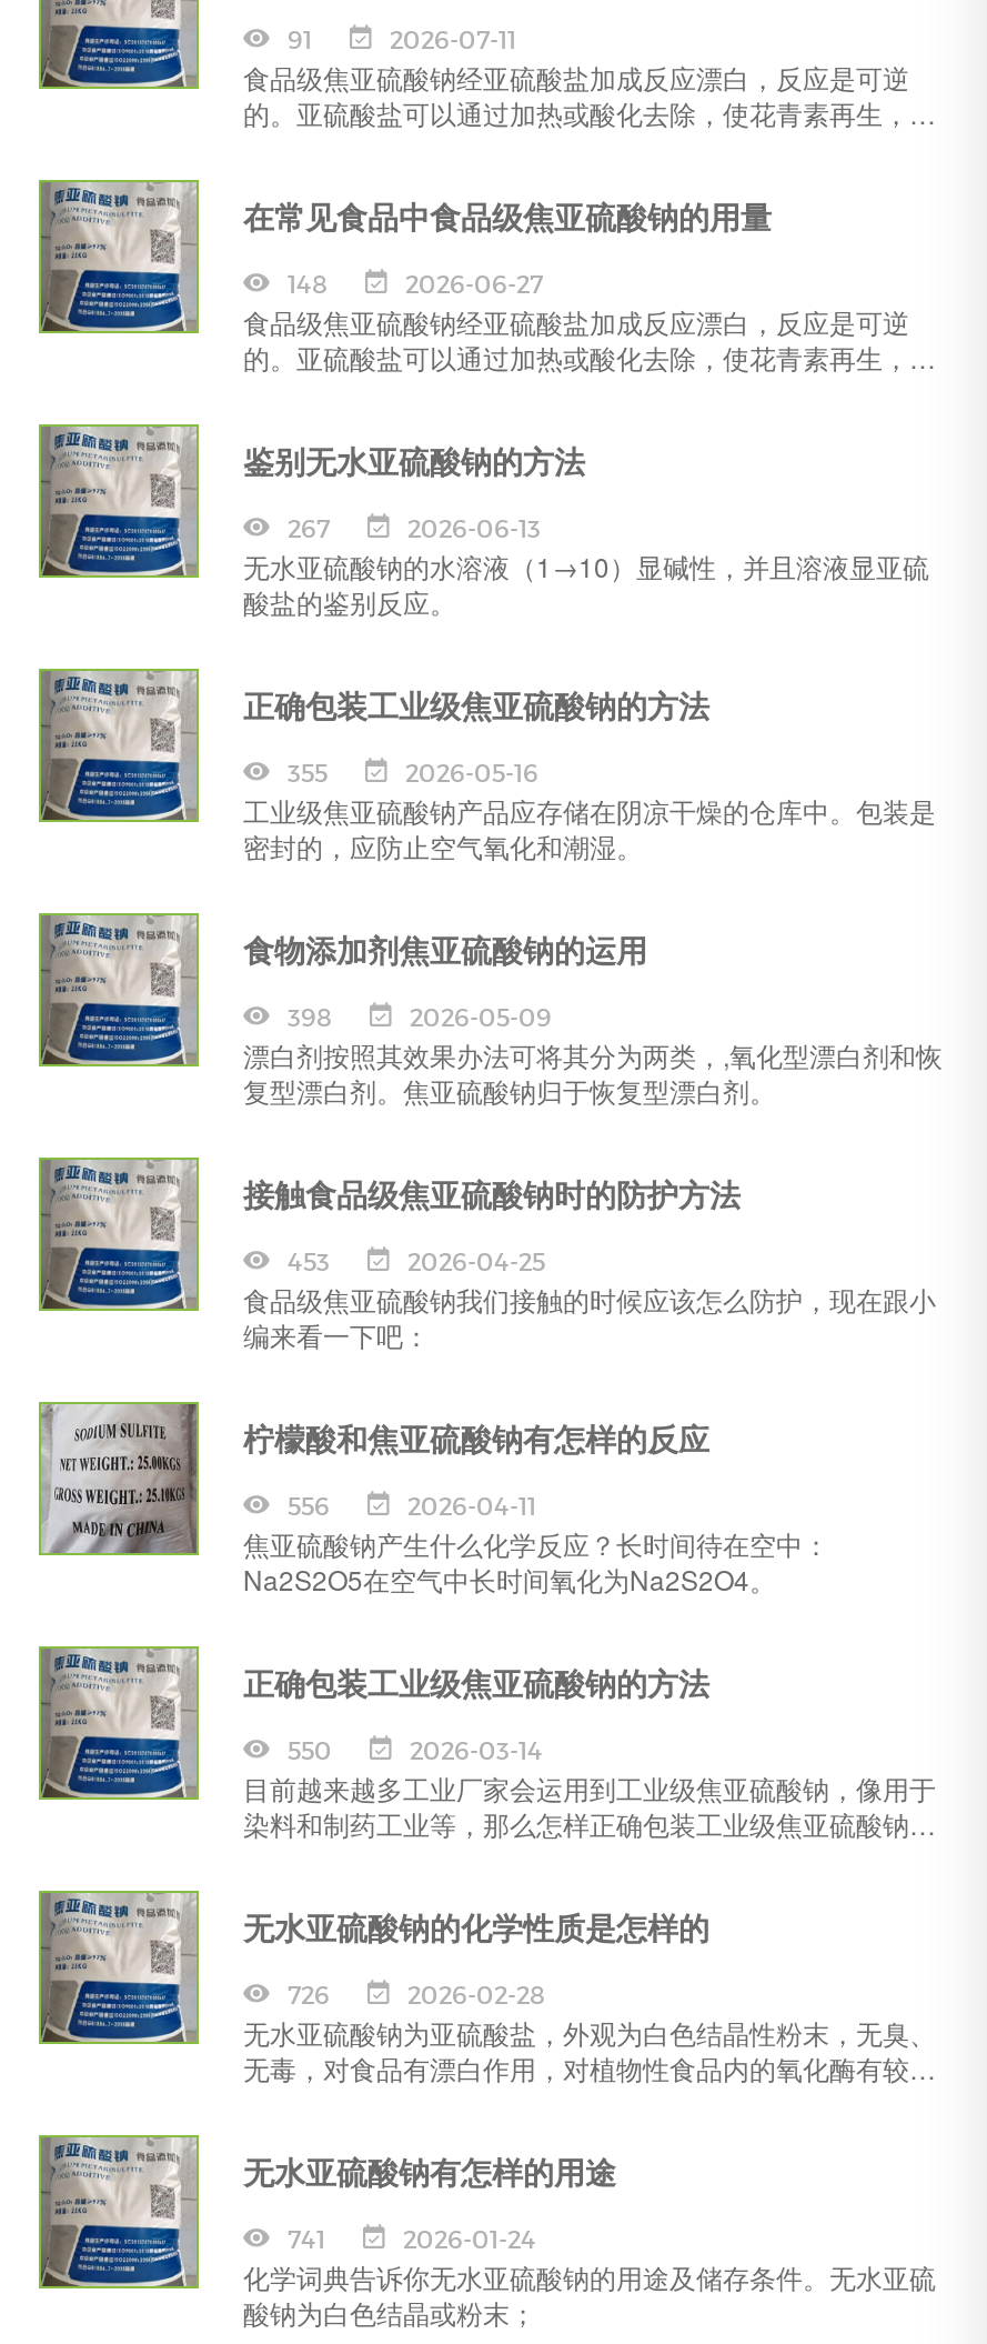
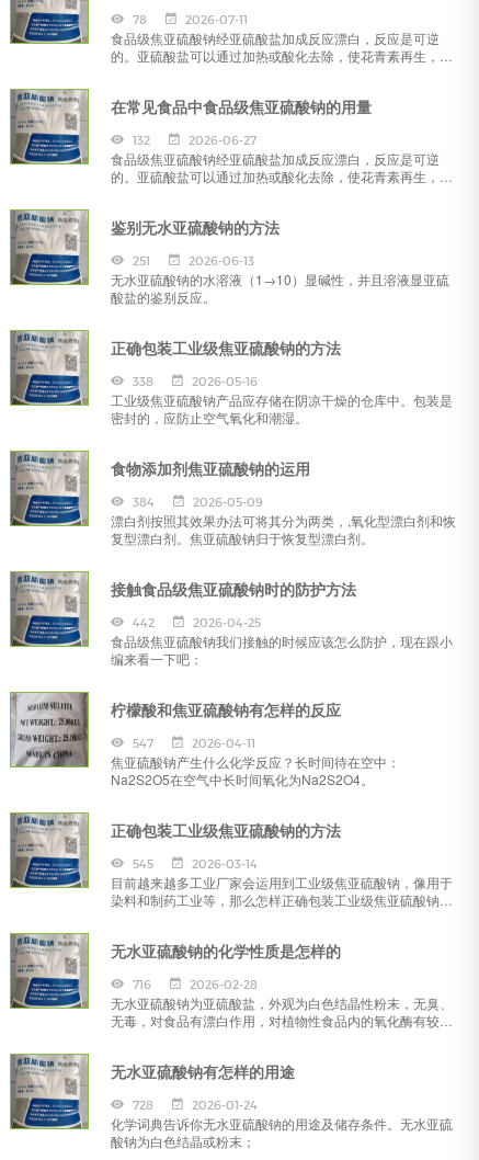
- 91
+ 78

- 148
+ 132

- 267
+ 251

- 355
+ 338

- 398
+ 384

- 453
+ 442

- 556
+ 547

- 550
+ 545

- 726
+ 716

- 741
+ 728
